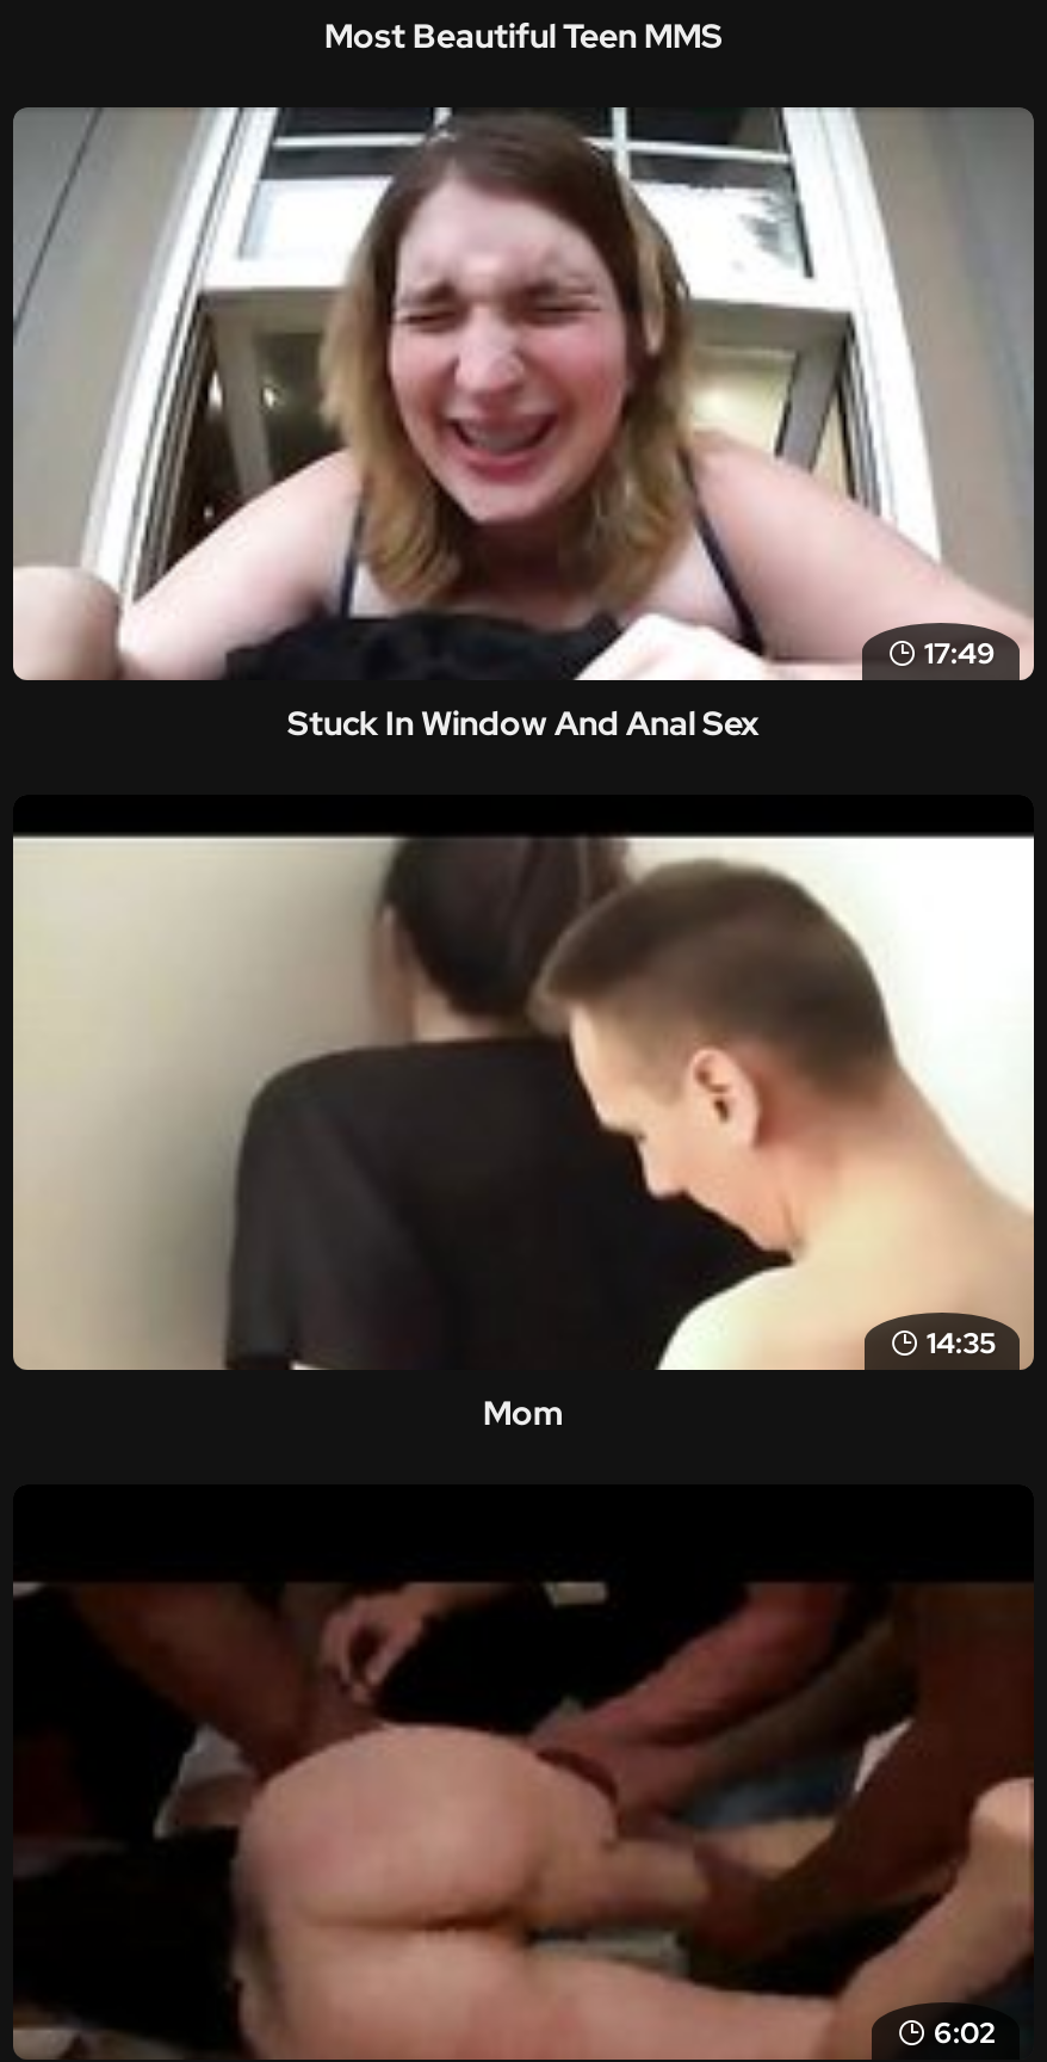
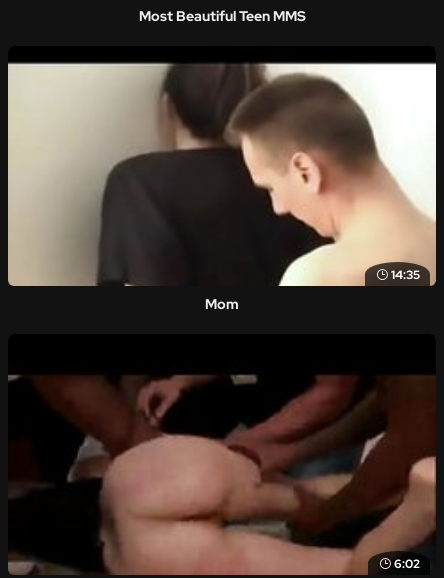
- [image]
- 17:49
- Stuck In Window And Anal Sex
